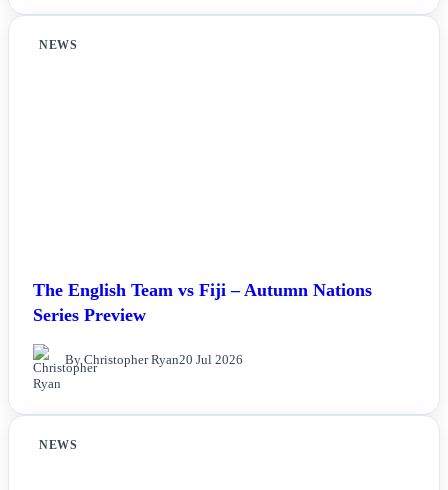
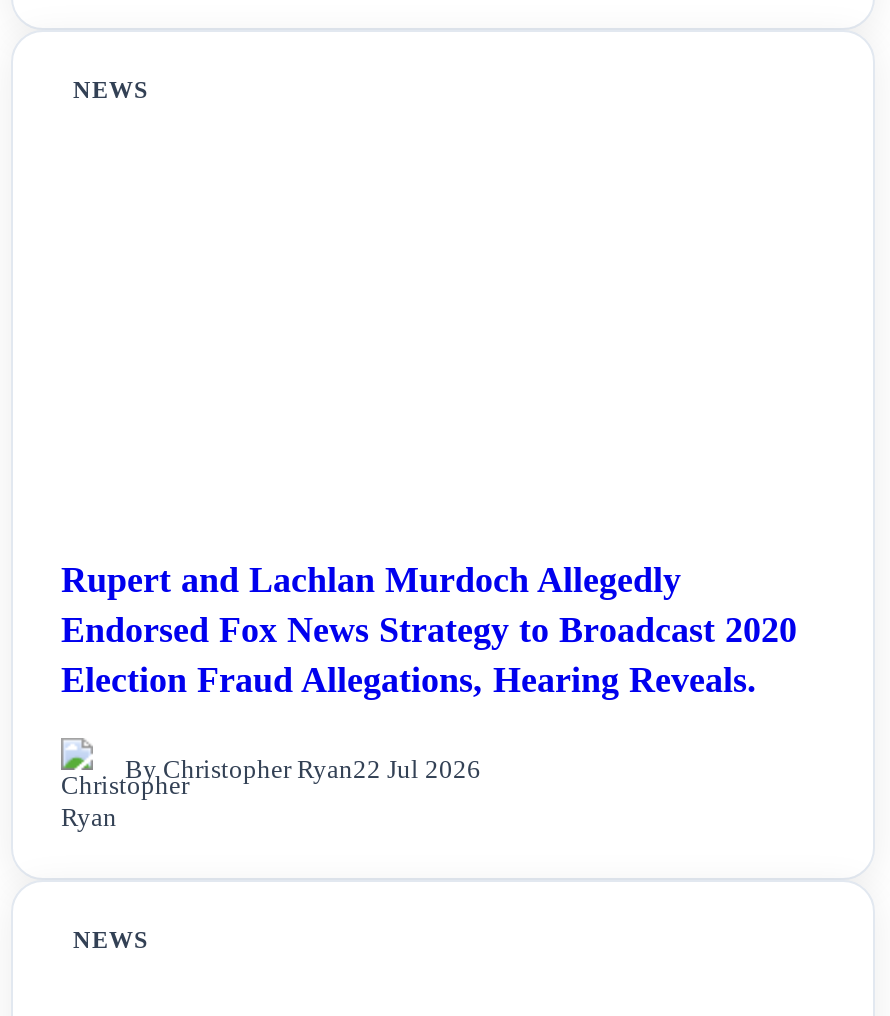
- The English Team vs Fiji – Autumn Nations
- Series Preview
+ Rupert and Lachlan Murdoch Allegedly
+ Endorsed Fox News Strategy to Broadcast 2020
+ Election Fraud Allegations, Hearing Reveals.

- By Christopher Ryan20 Jul 2026
+ By Christopher Ryan22 Jul 2026
